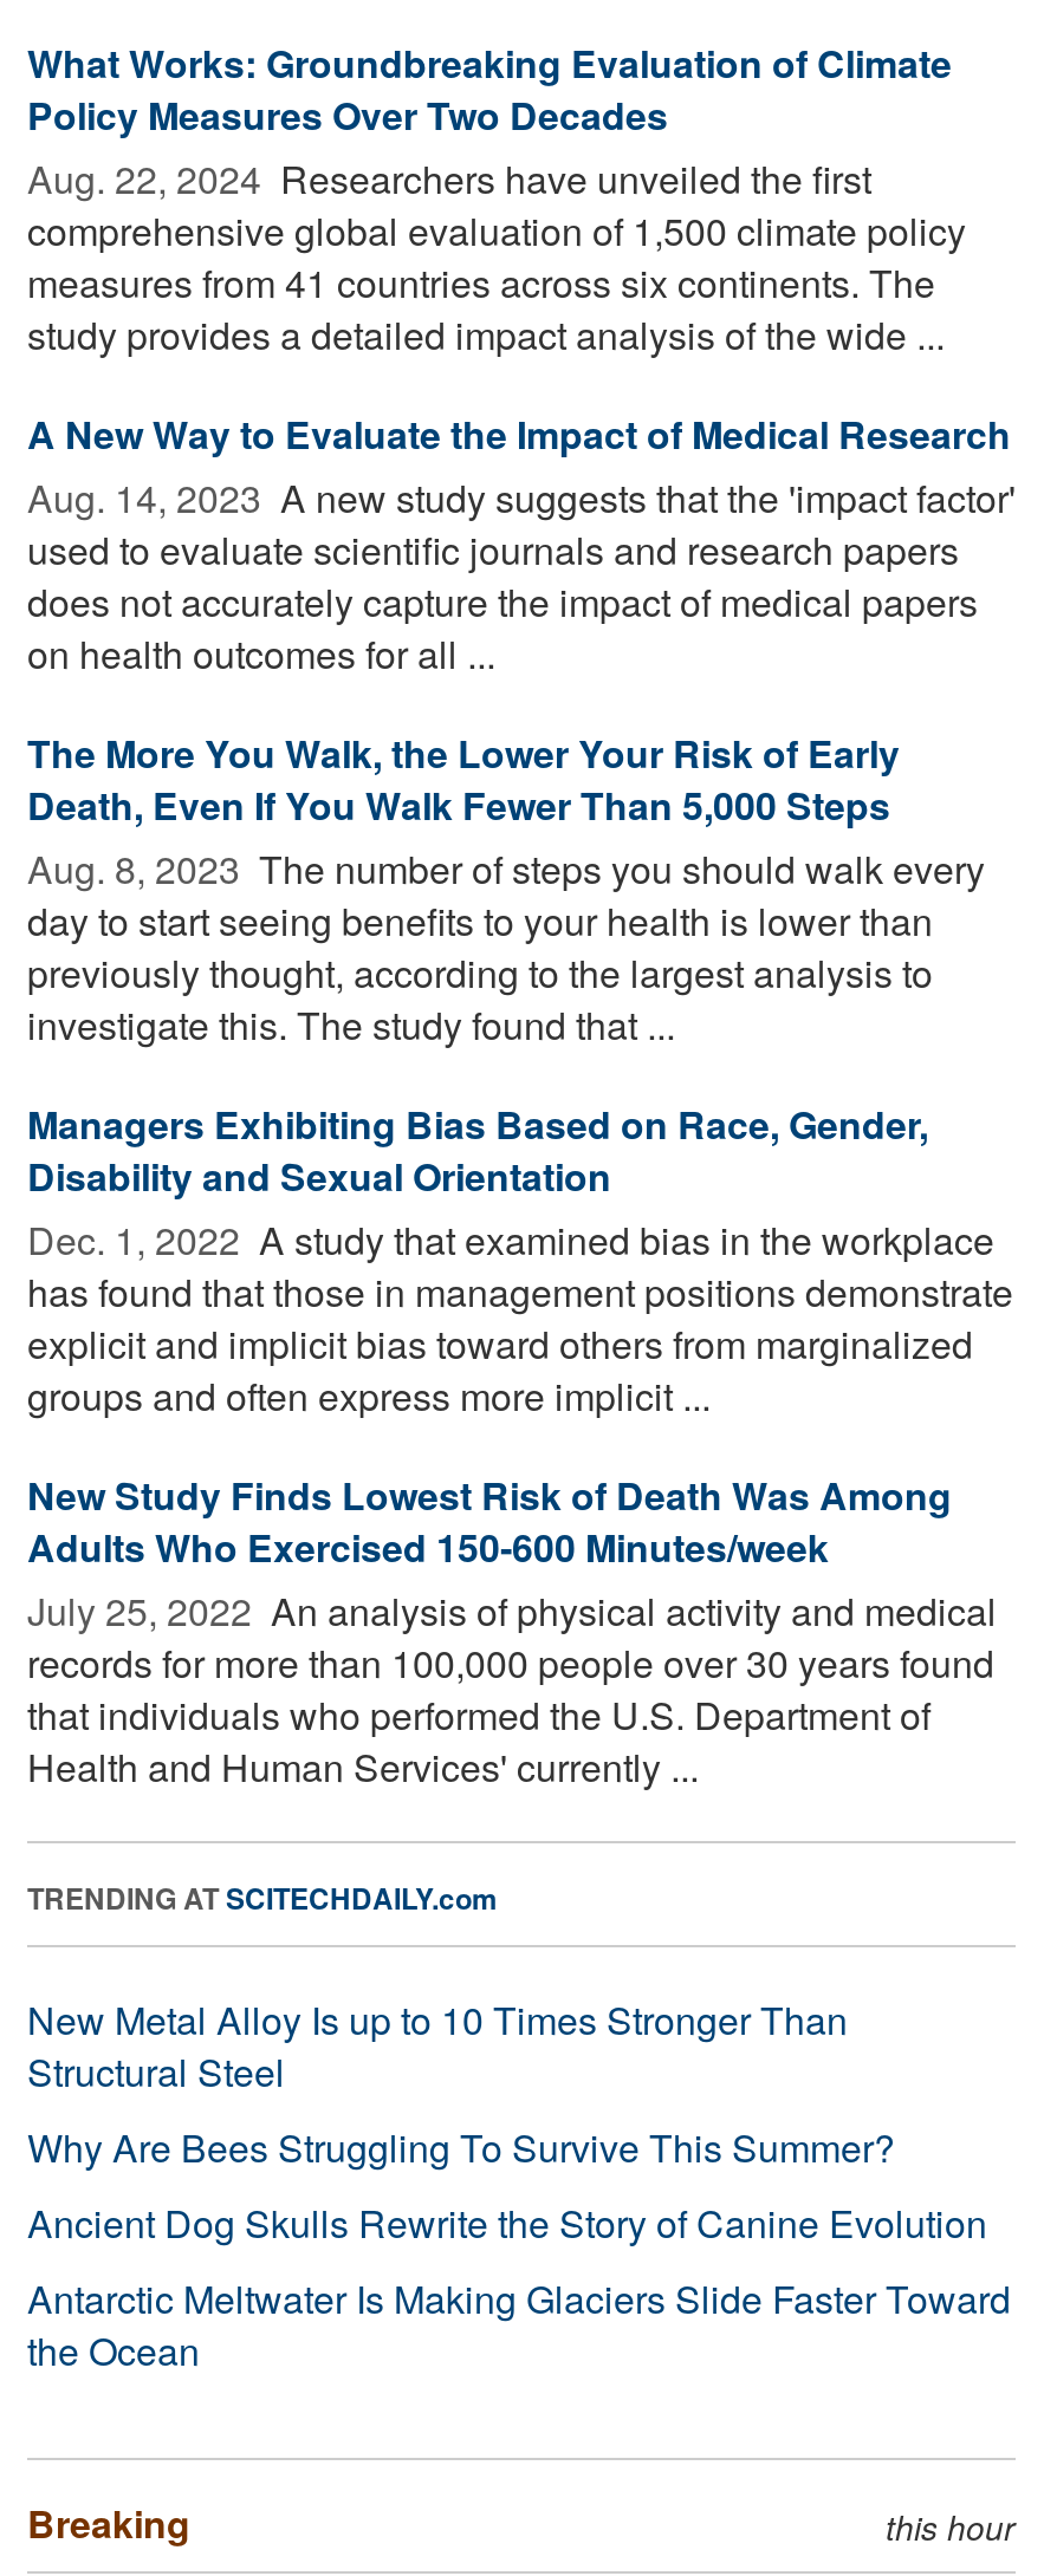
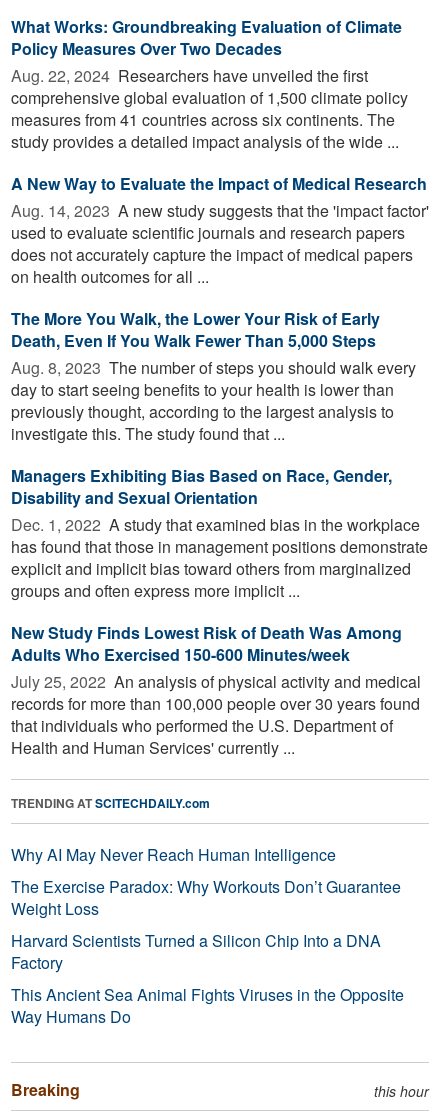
- New Metal Alloy Is up to 10 Times Stronger Than
- Structural Steel
- Why Are Bees Struggling To Survive This Summer?
- Ancient Dog Skulls Rewrite the Story of Canine Evolution
- Antarctic Meltwater Is Making Glaciers Slide Faster Toward
- the Ocean
+ Why AI May Never Reach Human Intelligence
+ The Exercise Paradox: Why Workouts Don’t Guarantee
+ Weight Loss
+ Harvard Scientists Turned a Silicon Chip Into a DNA
+ Factory
+ This Ancient Sea Animal Fights Viruses in the Opposite
+ Way Humans Do
